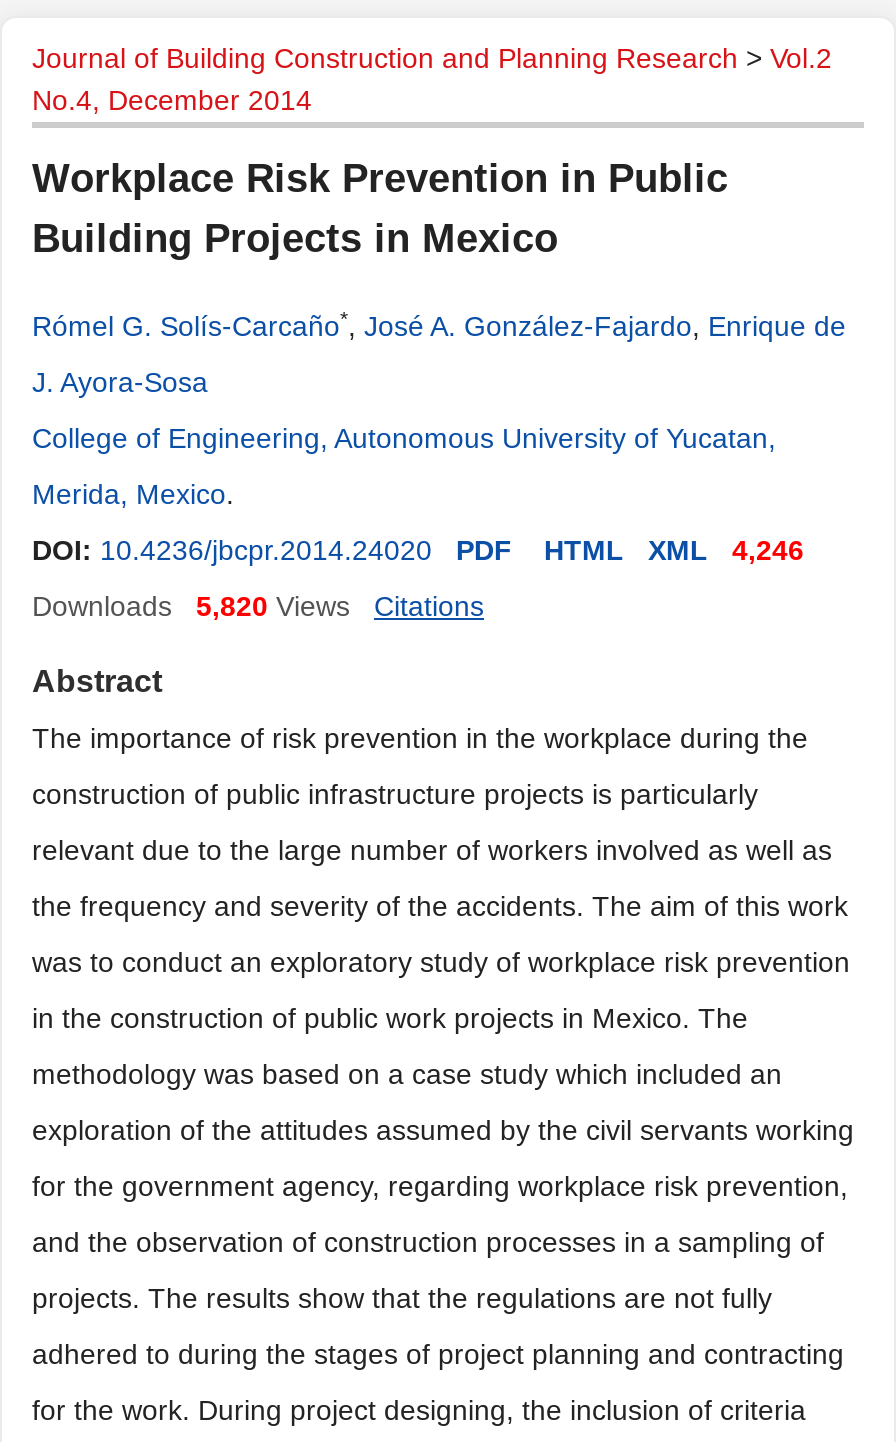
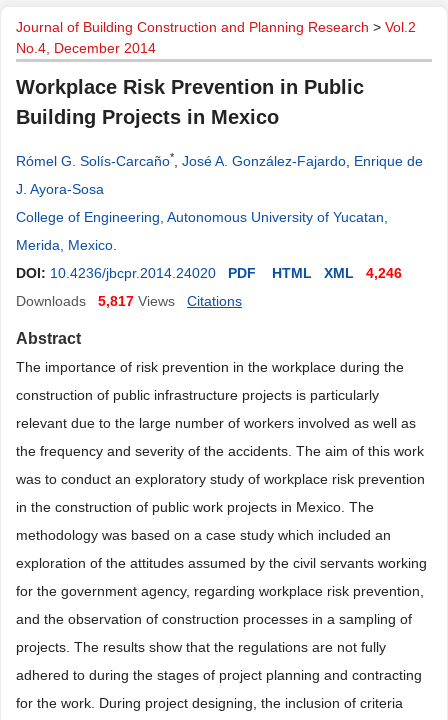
- Downloads 5,820 Views
+ Downloads 5,817 Views
